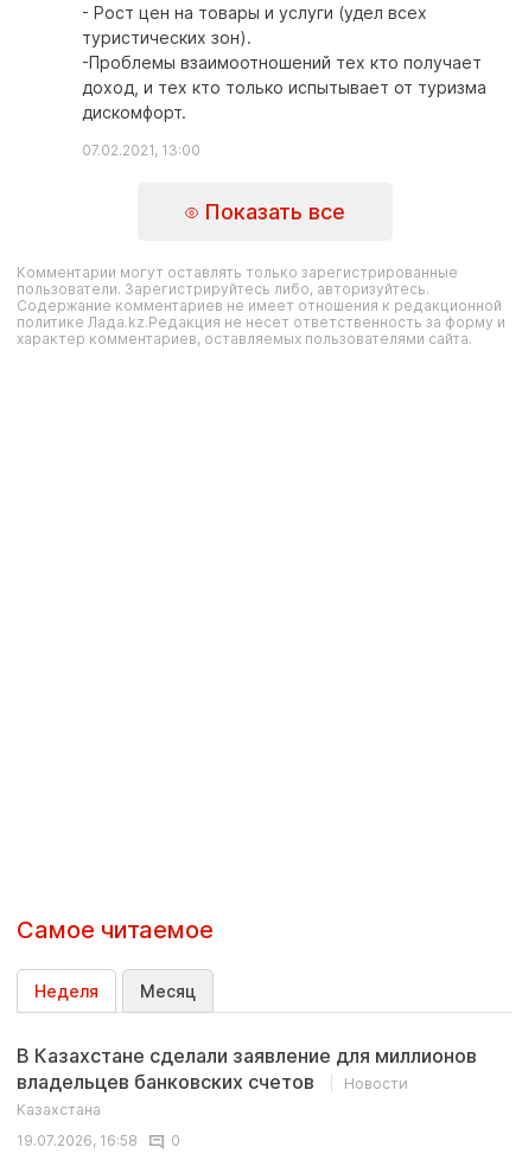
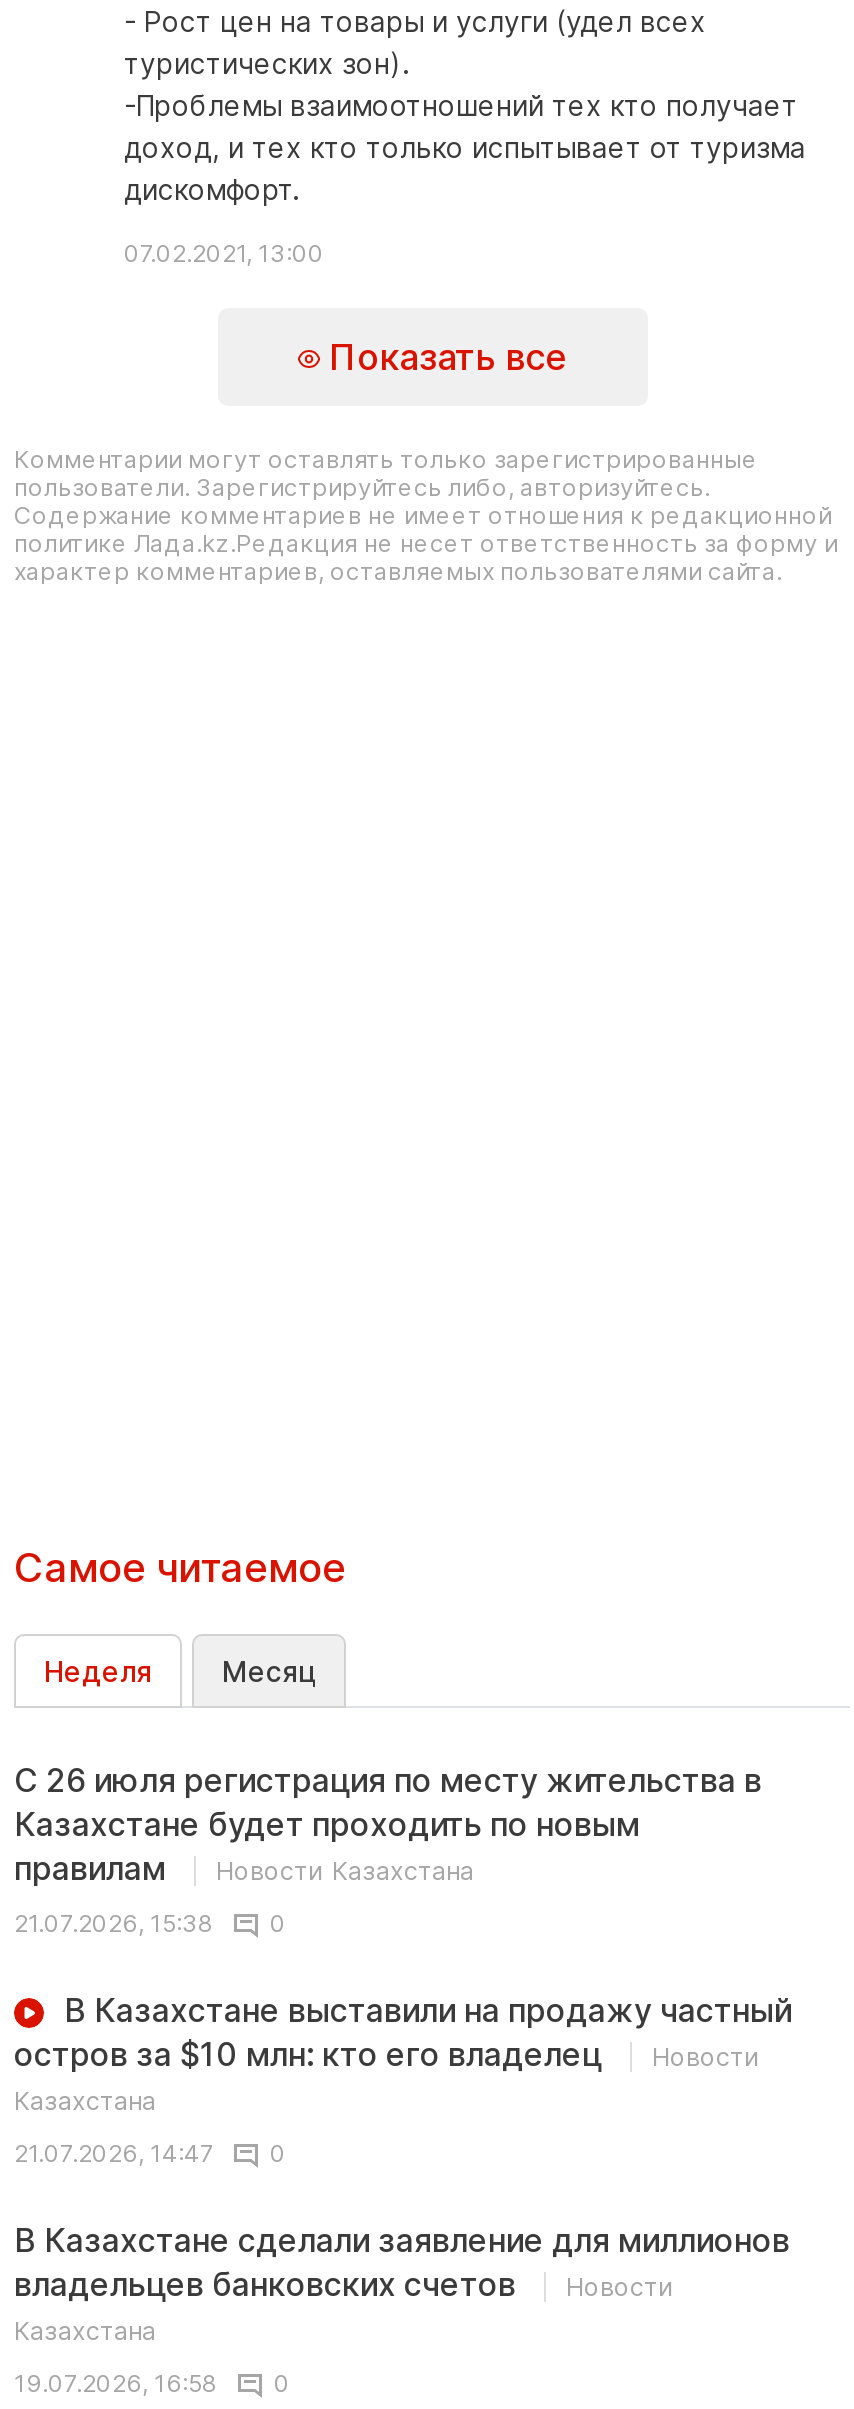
+ С 26 июля регистрация по месту жительства в
+ Казахстане будет проходить по новым
+ правилам
+ Новости Казахстана
+ 21.07.2026, 15:38
+ 0
+ В Казахстане выставили на продажу частный
+ остров за $10 млн: кто его владелец
+ Новости
+ Казахстана
+ 21.07.2026, 14:47
+ 0
